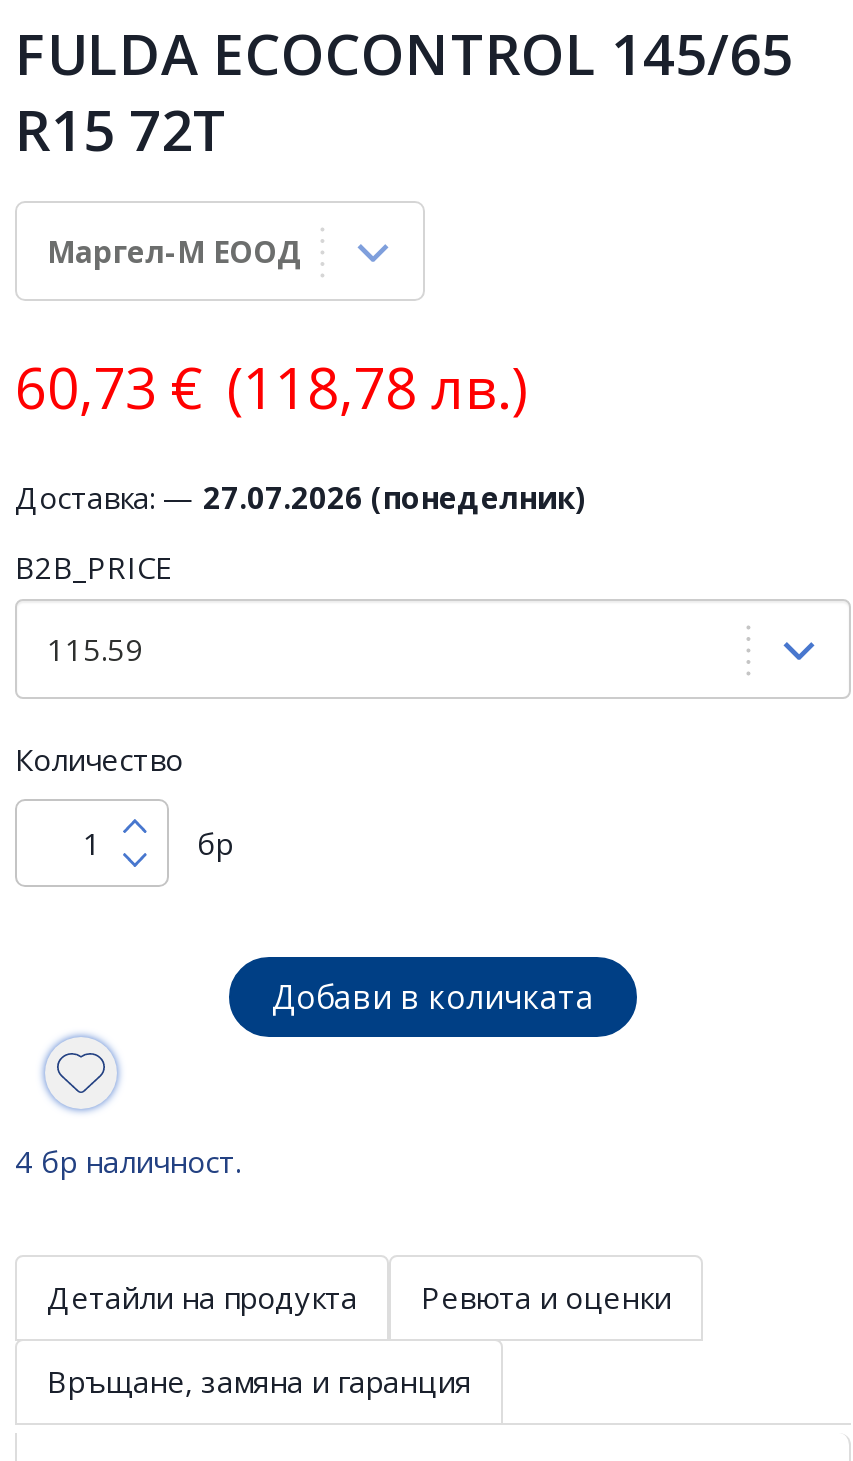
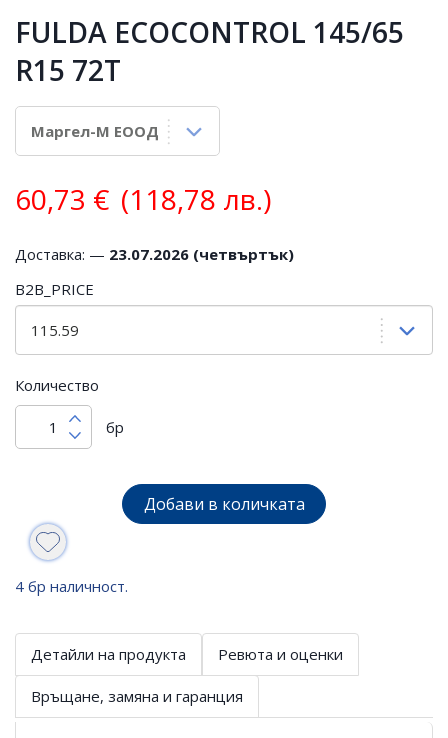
- Доставка: — 27.07.2026 (понеделник)
+ Доставка: — 23.07.2026 (четвъртък)
